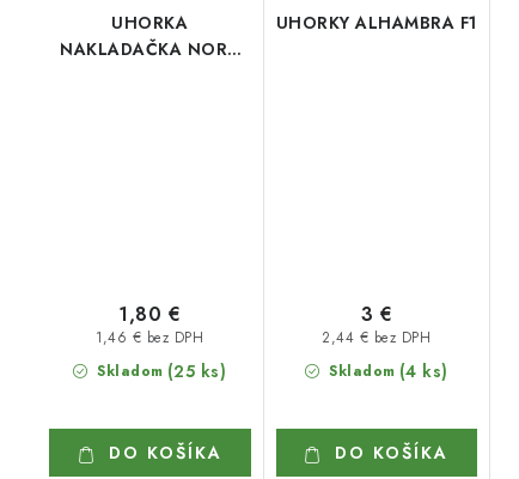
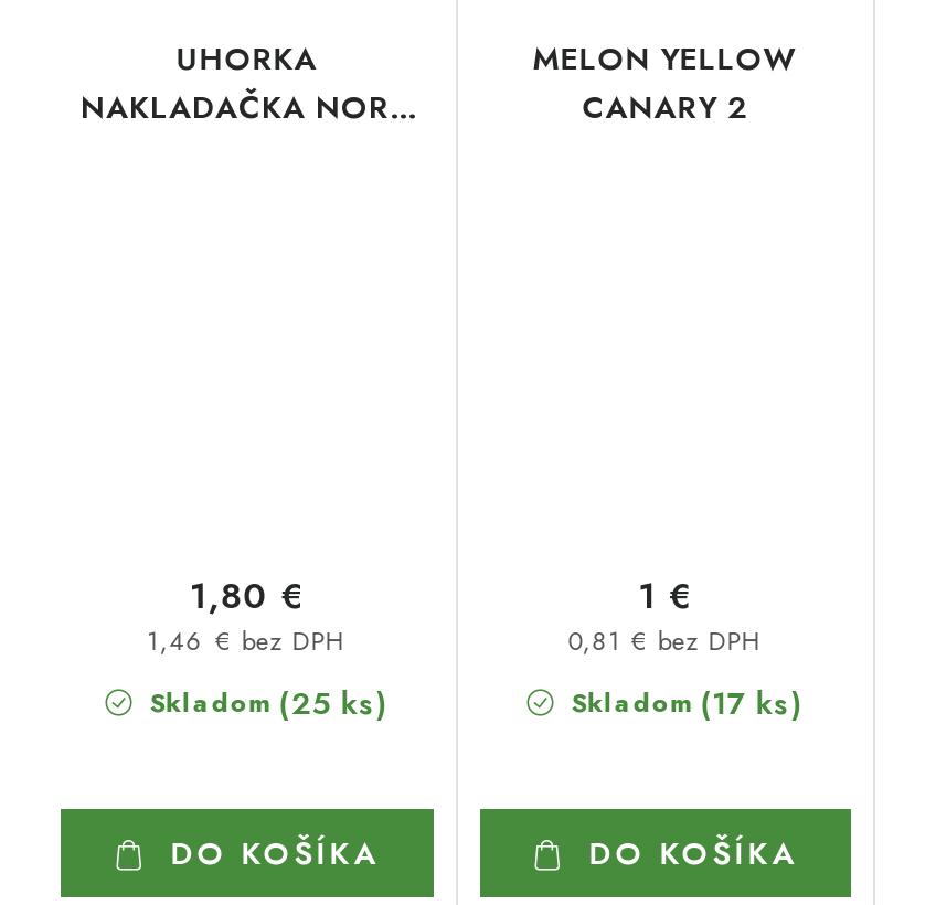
- UHORKY ALHAMBRA F1
+ MELON YELLOW
+ CANARY 2

- 3 €
+ 1 €

- 2,44 € bez DPH
+ 0,81 € bez DPH

- Skladom (4 ks)
+ Skladom (17 ks)
